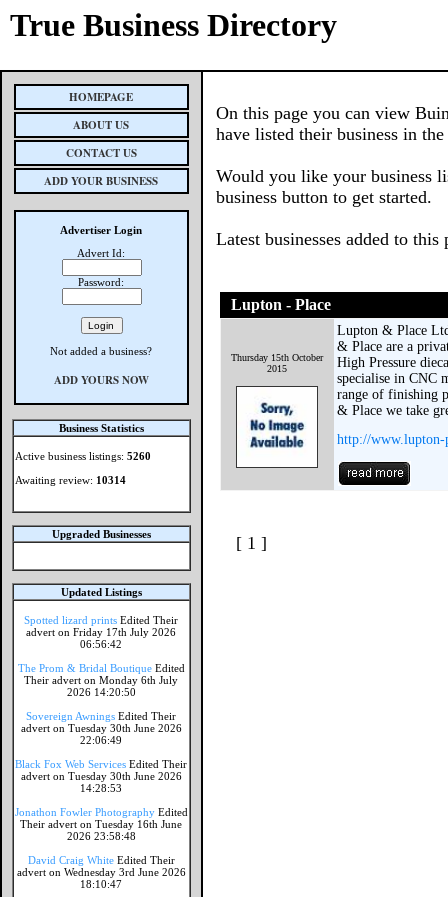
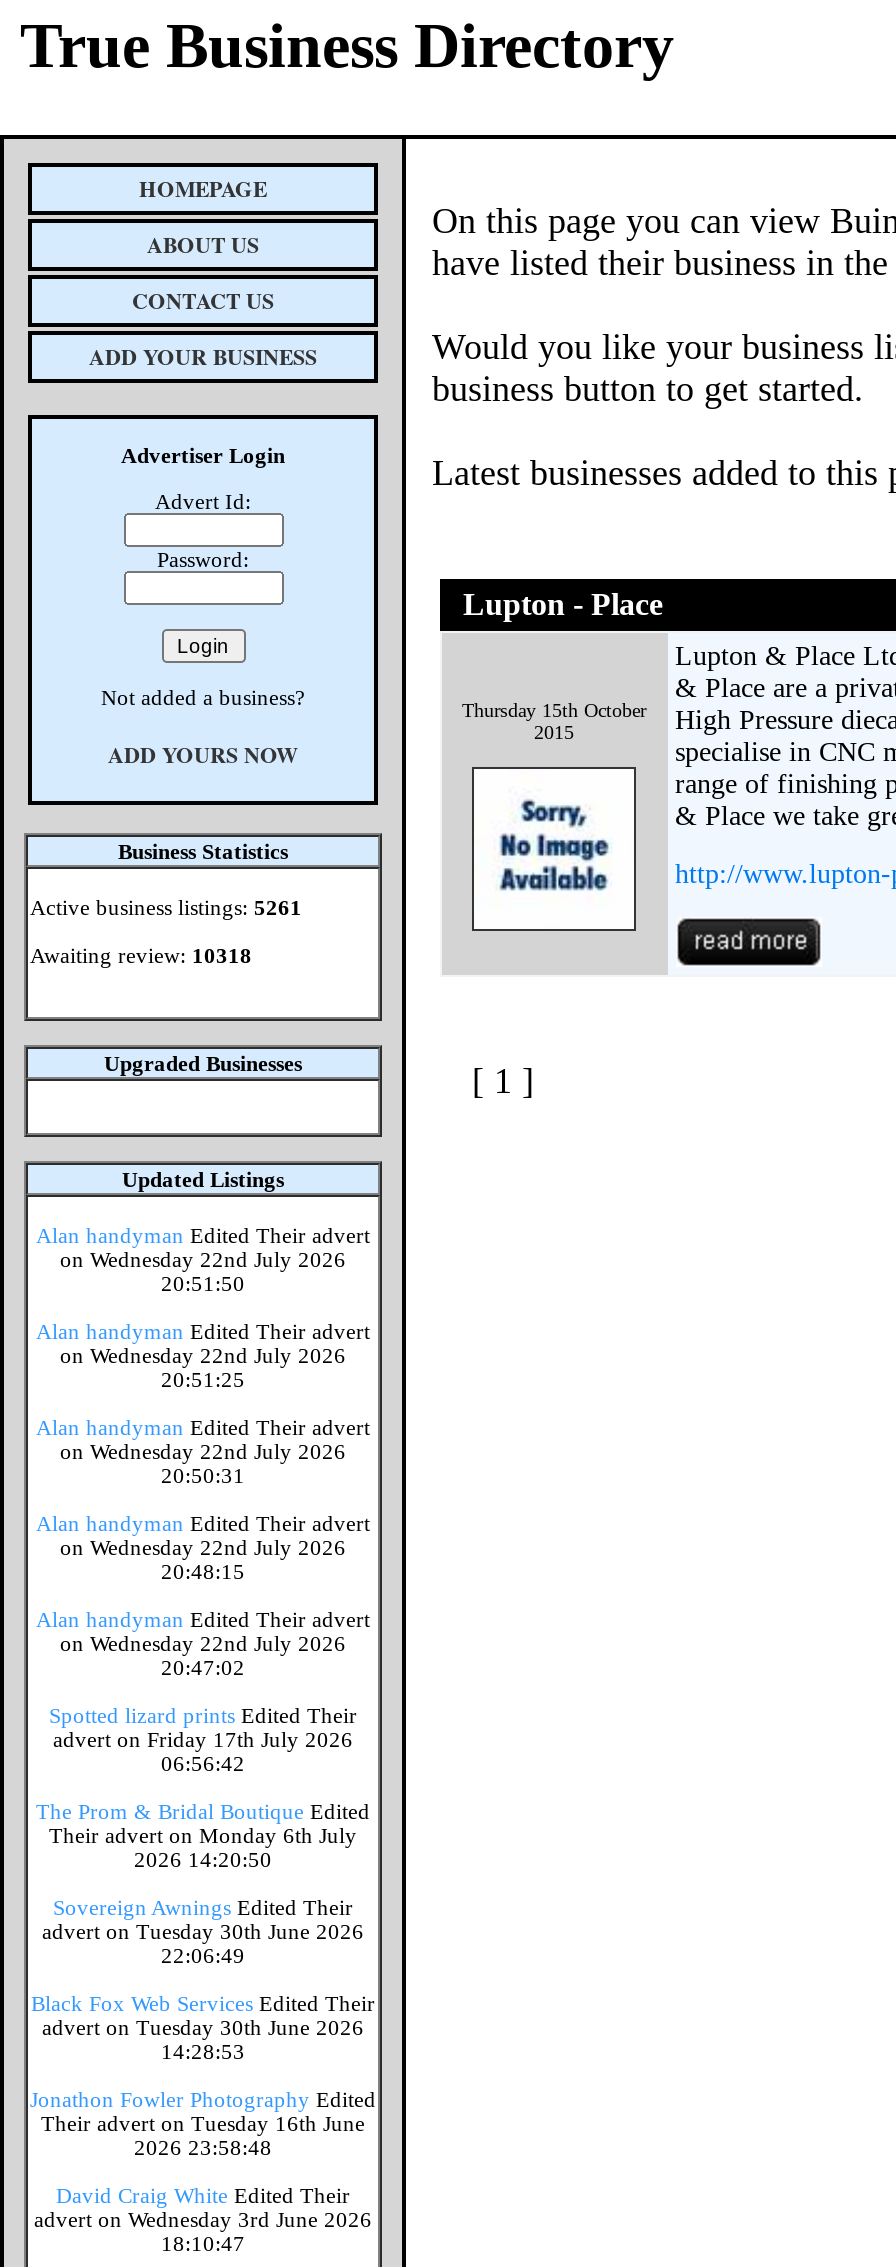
- Active business listings: 5260
+ Active business listings: 5261

- Awaiting review: 10314
+ Awaiting review: 10318

+ Alan handyman Edited Their advert
+ on Wednesday 22nd July 2026
+ 20:51:50
+ Alan handyman Edited Their advert
+ on Wednesday 22nd July 2026
+ 20:51:25
+ Alan handyman Edited Their advert
+ on Wednesday 22nd July 2026
+ 20:50:31
+ Alan handyman Edited Their advert
+ on Wednesday 22nd July 2026
+ 20:48:15
+ Alan handyman Edited Their advert
+ on Wednesday 22nd July 2026
+ 20:47:02
